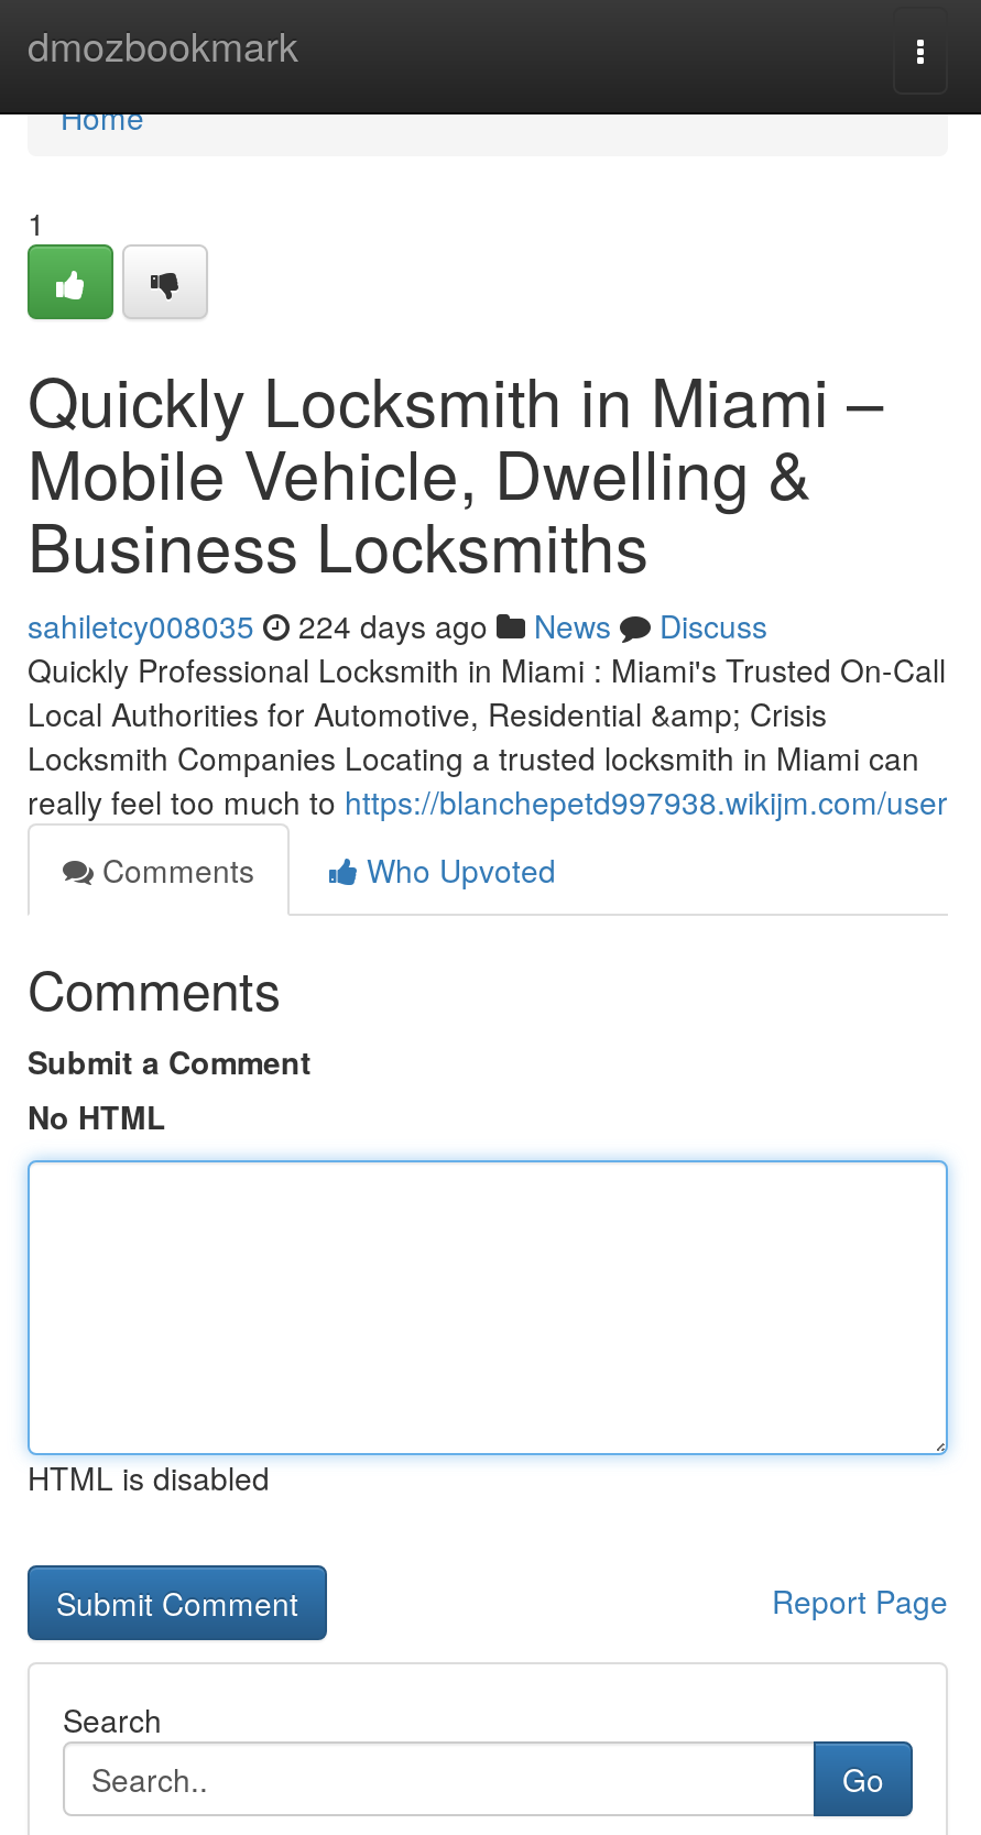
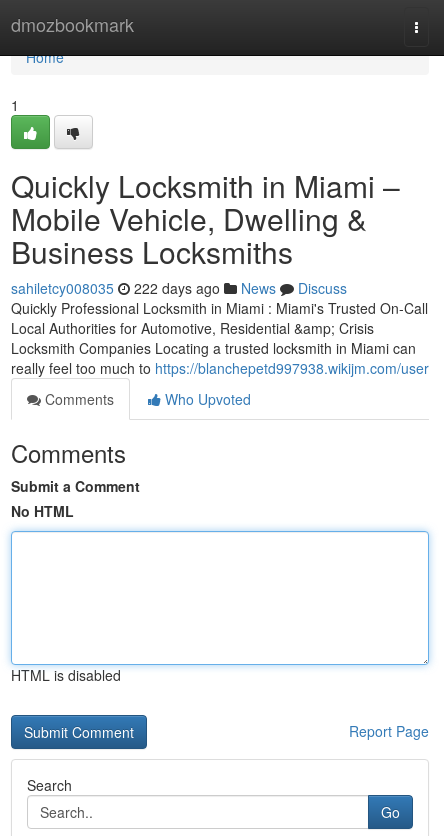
- sahiletcy008035 224 days ago News Discuss
+ sahiletcy008035 222 days ago News Discuss
